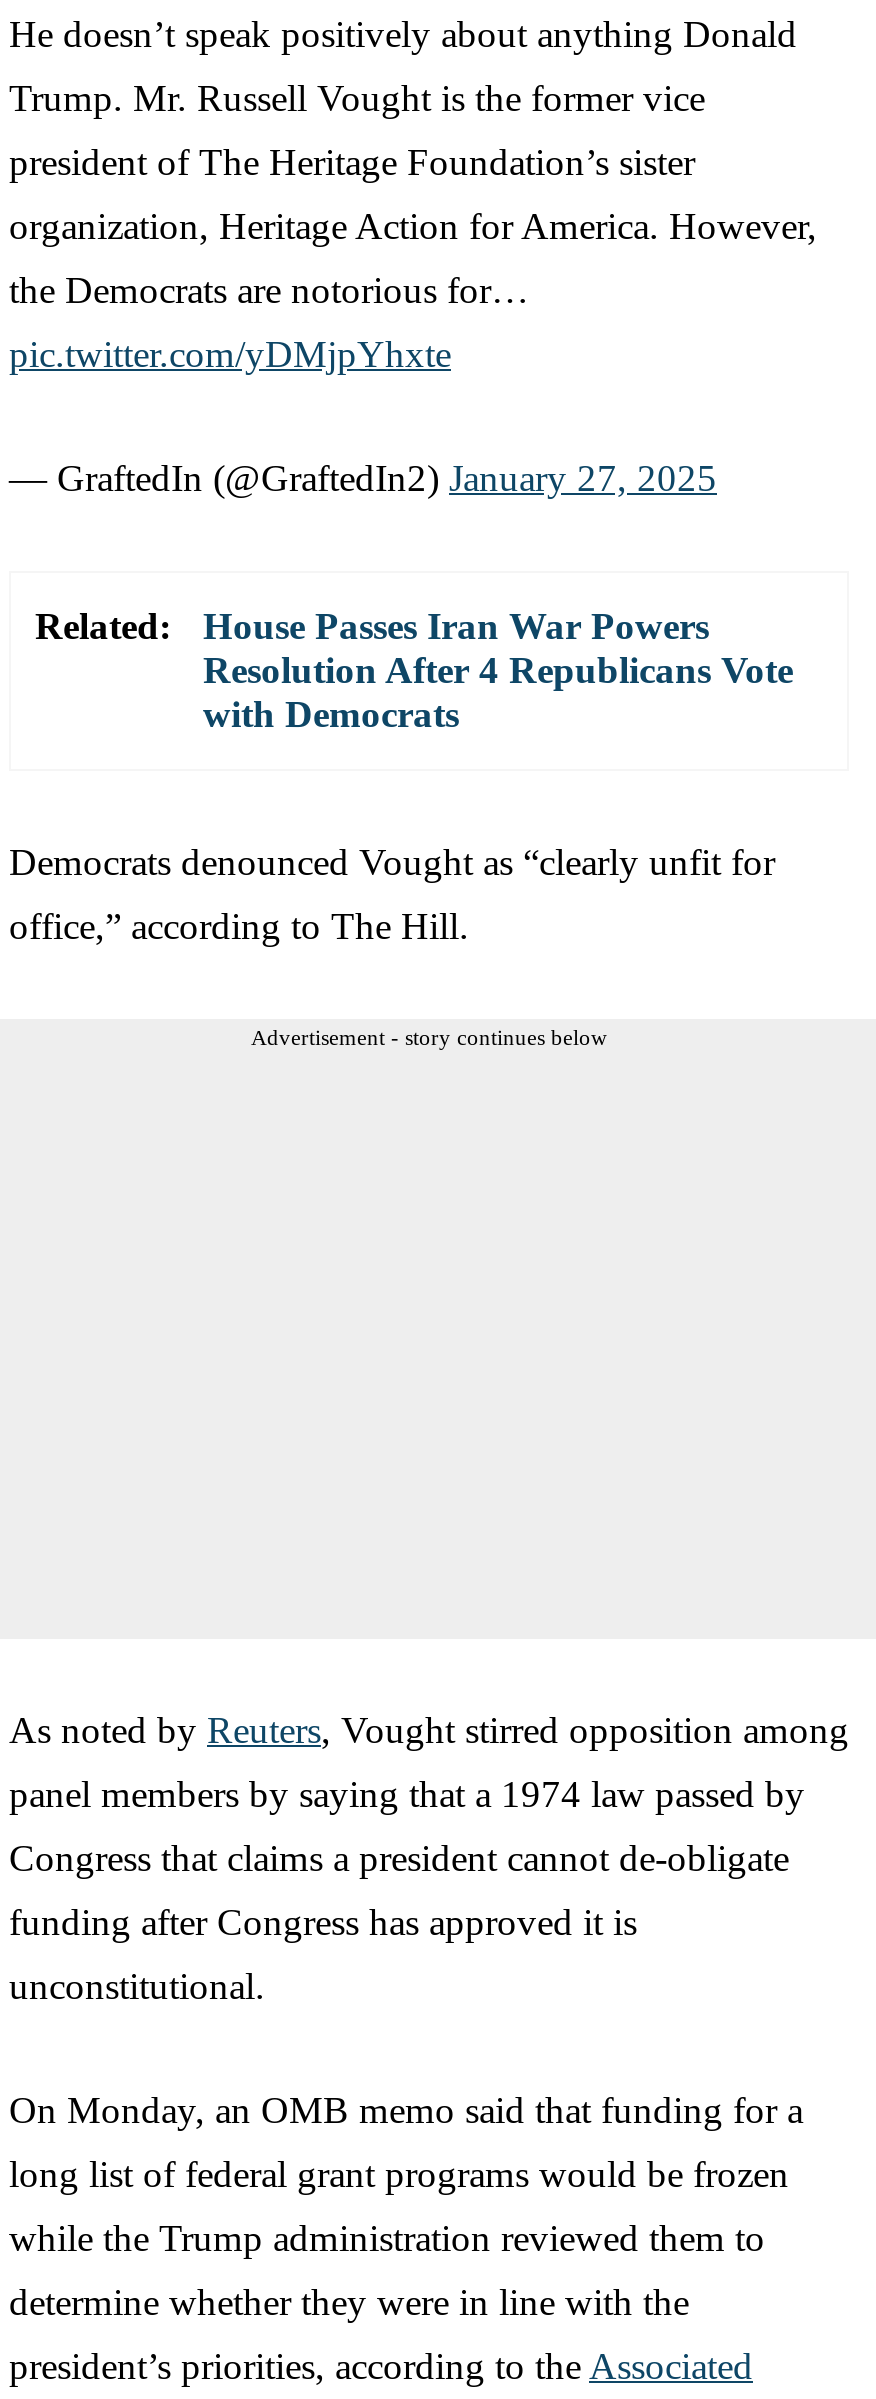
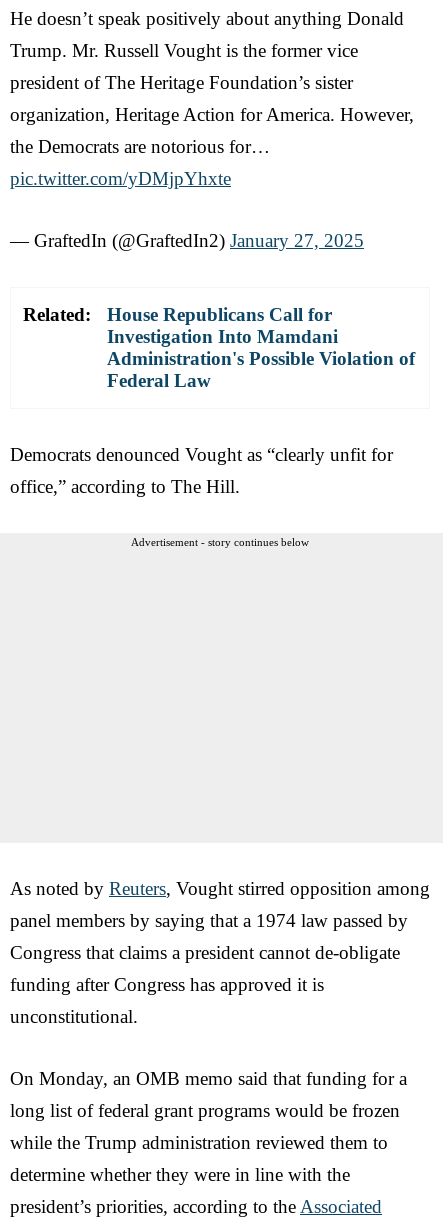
- House Passes Iran War Powers
- Resolution After 4 Republicans Vote
- with Democrats
+ House Republicans Call for
+ Investigation Into Mamdani
+ Administration's Possible Violation of
+ Federal Law
